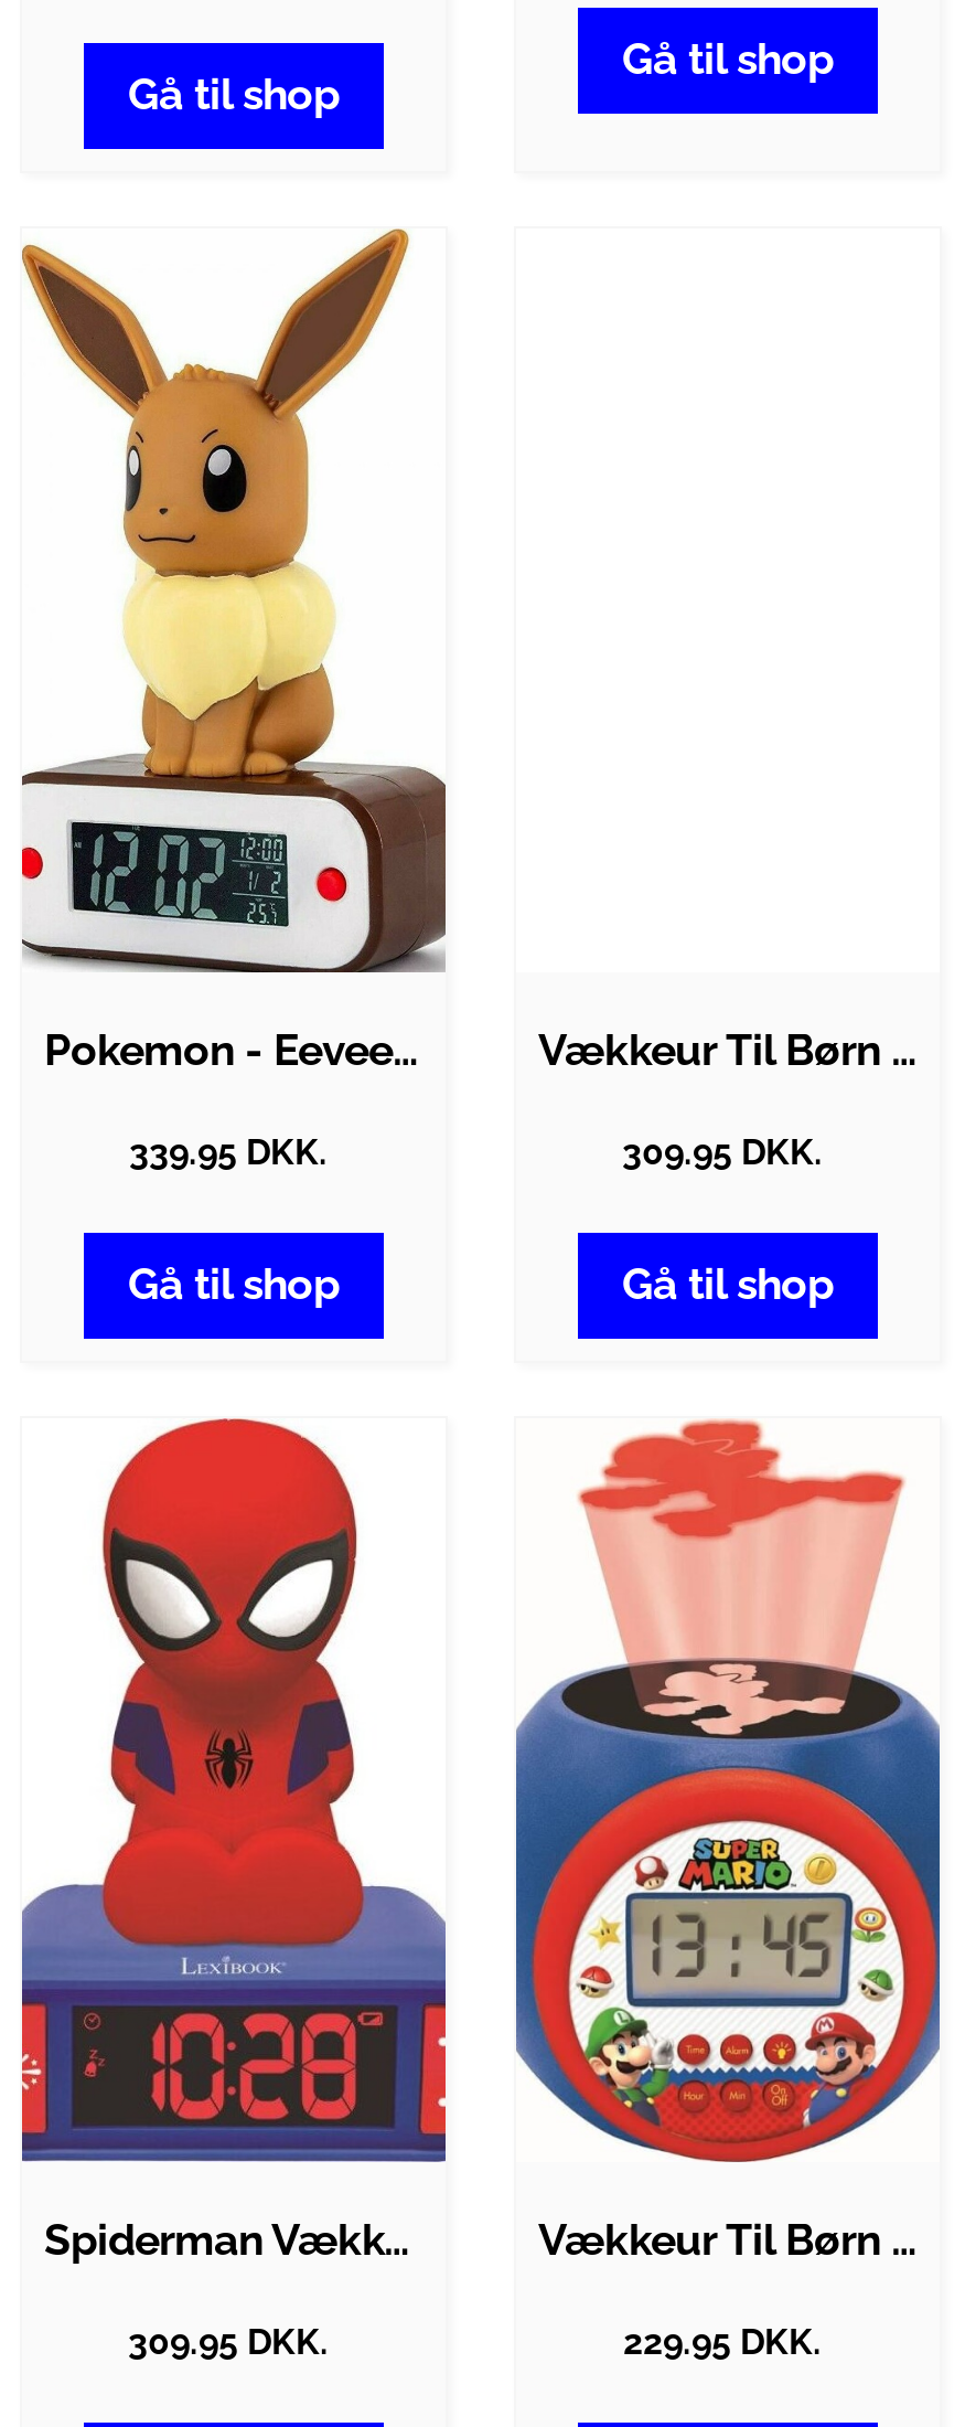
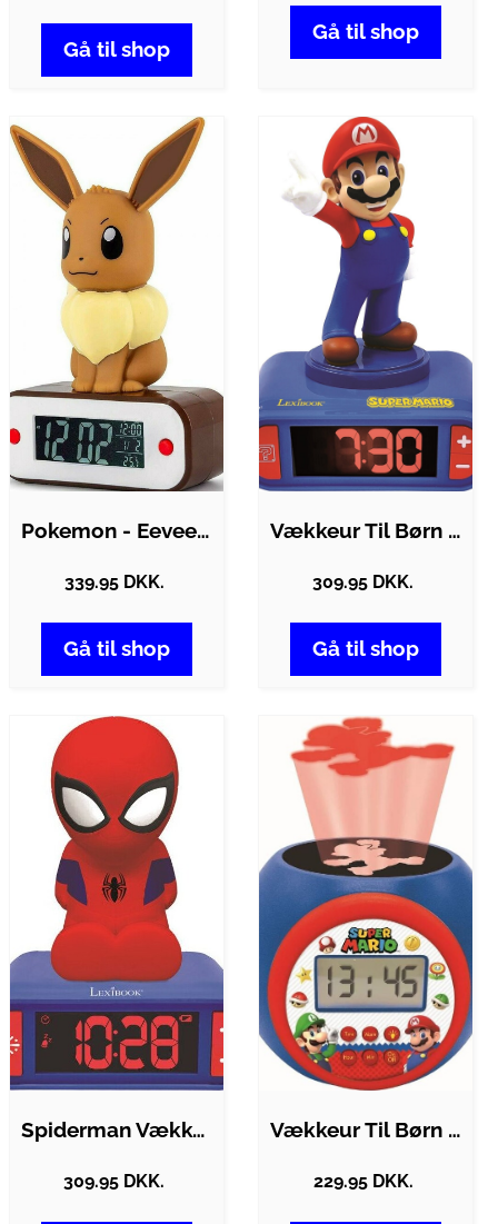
+ [image]
